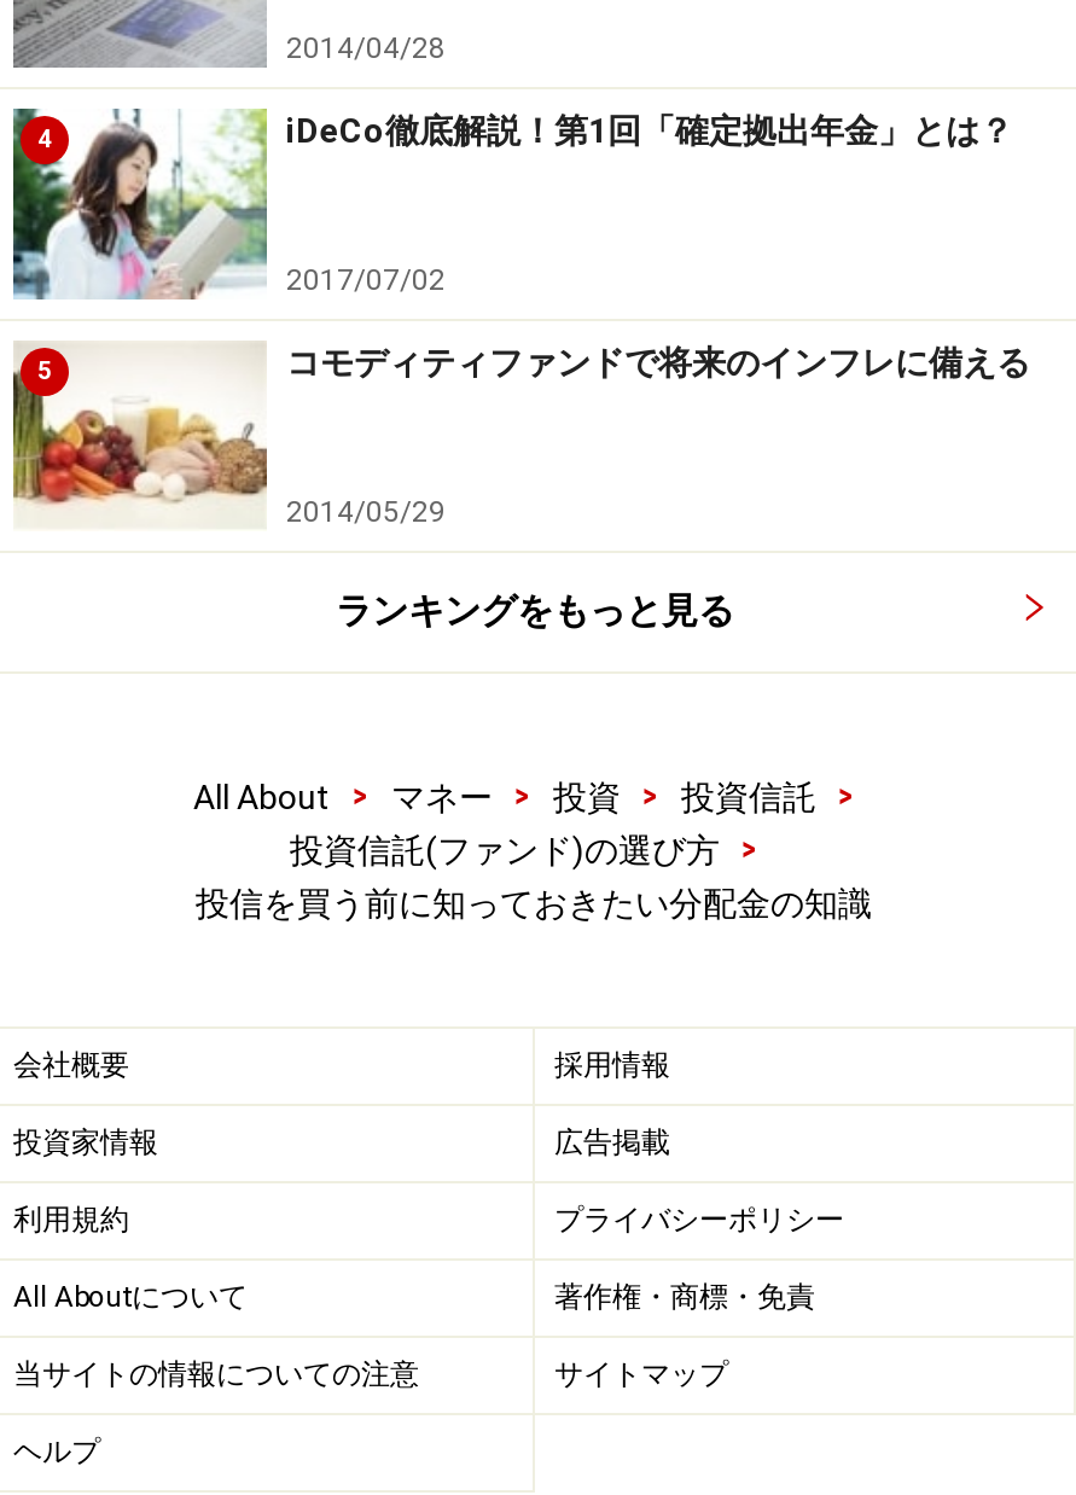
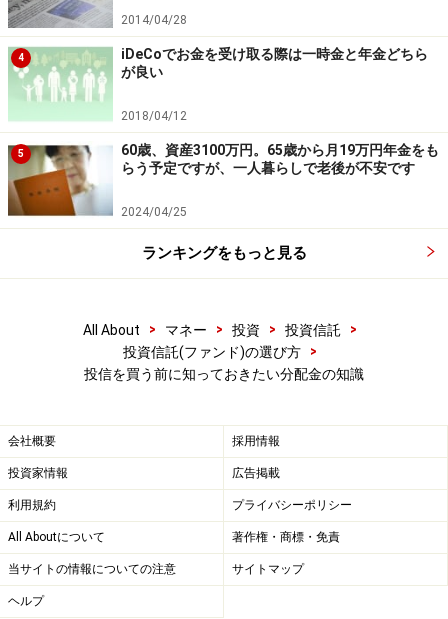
- [image]
- iDeCo徹底解説！第1回「確定拠出年金」とは？
+ [image]
+ iDeCoでお金を受け取る際は一時金と年金どちら
+ が良い

- 2017/07/02
+ 2018/04/12

- [image]
- コモディティファンドで将来のインフレに備える
+ [image]
+ 60歳、資産3100万円。65歳から月19万円年金をも
+ らう予定ですが、一人暮らしで老後が不安です

- 2014/05/29
+ 2024/04/25
